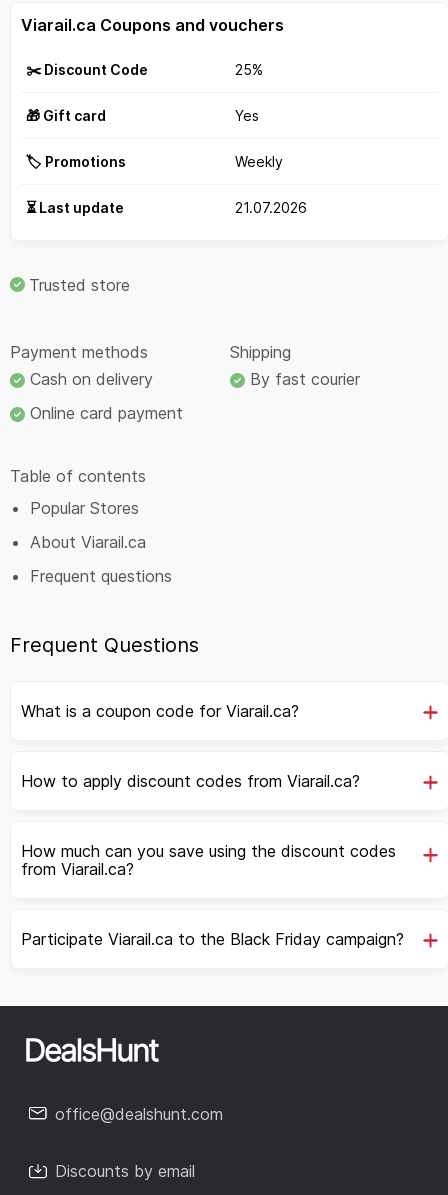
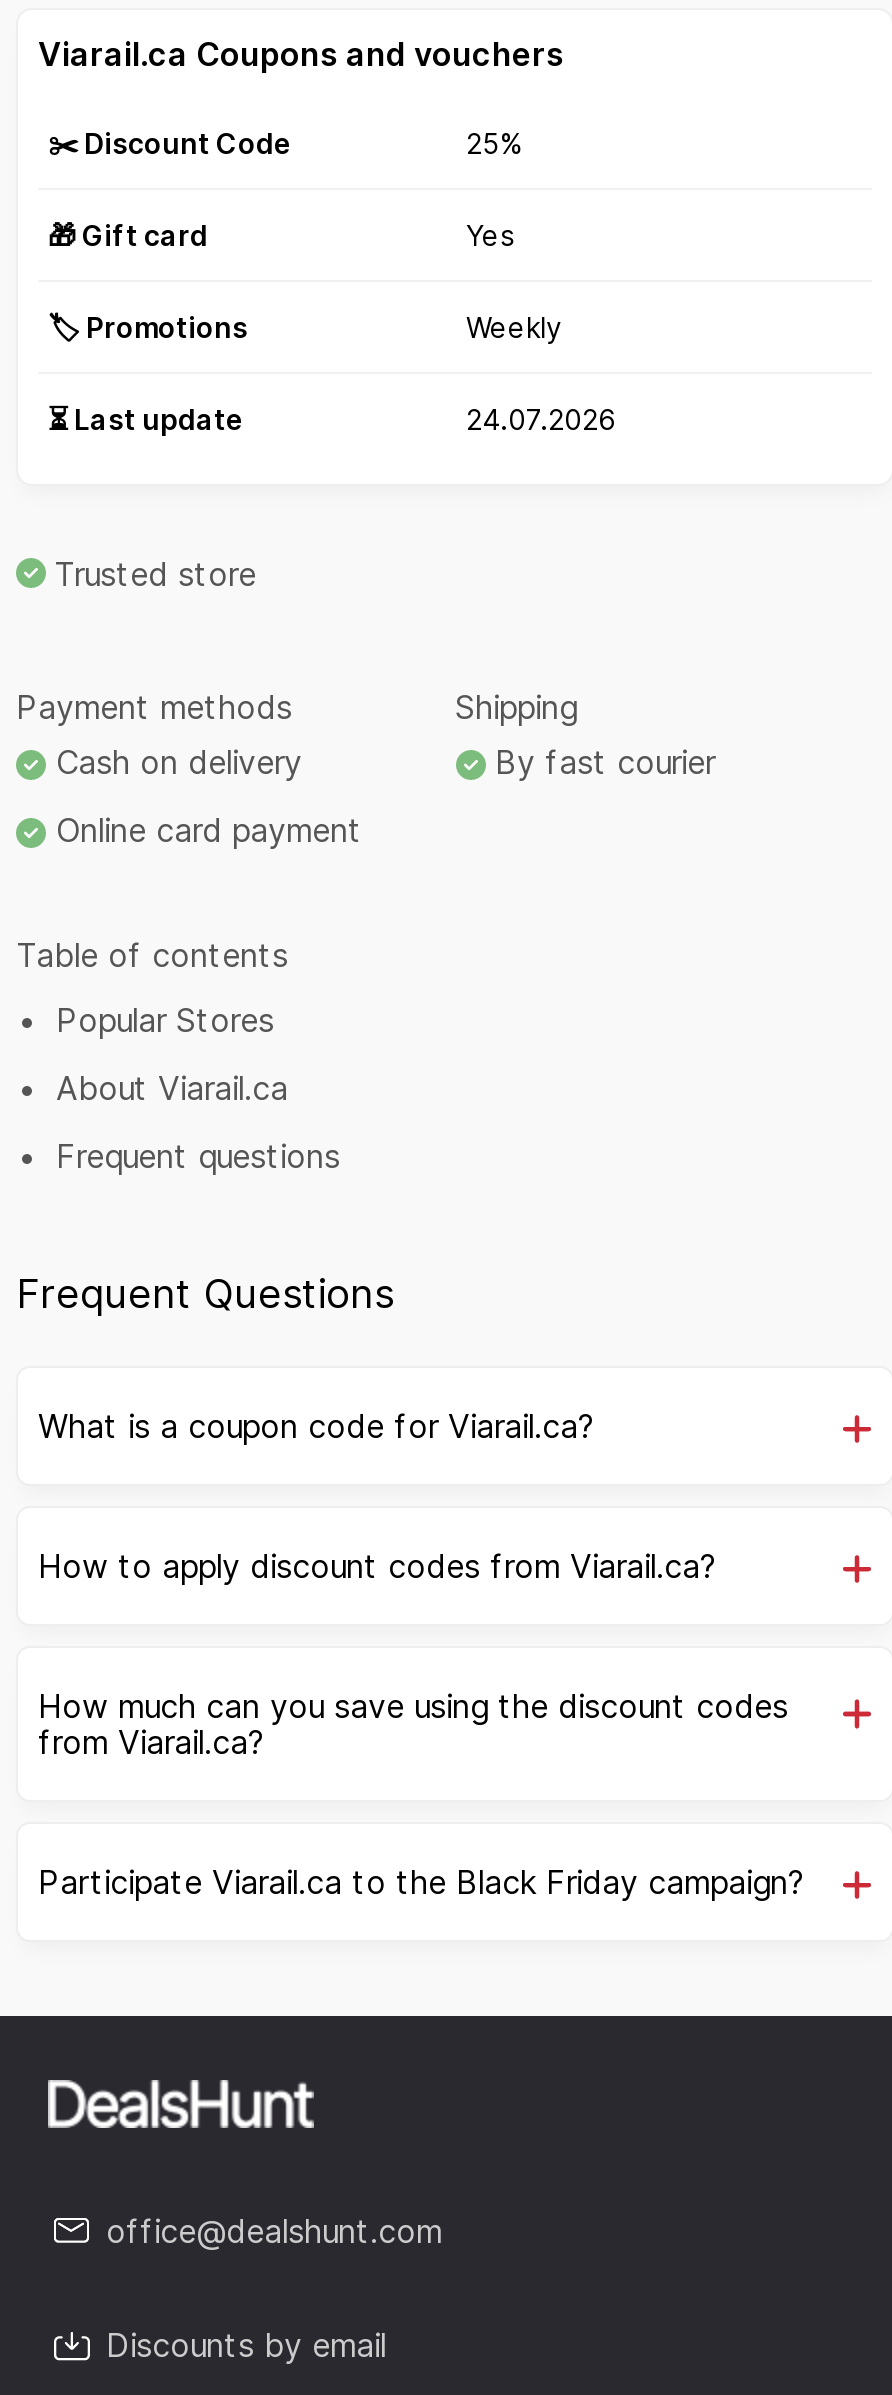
- 21.07.2026
+ 24.07.2026
